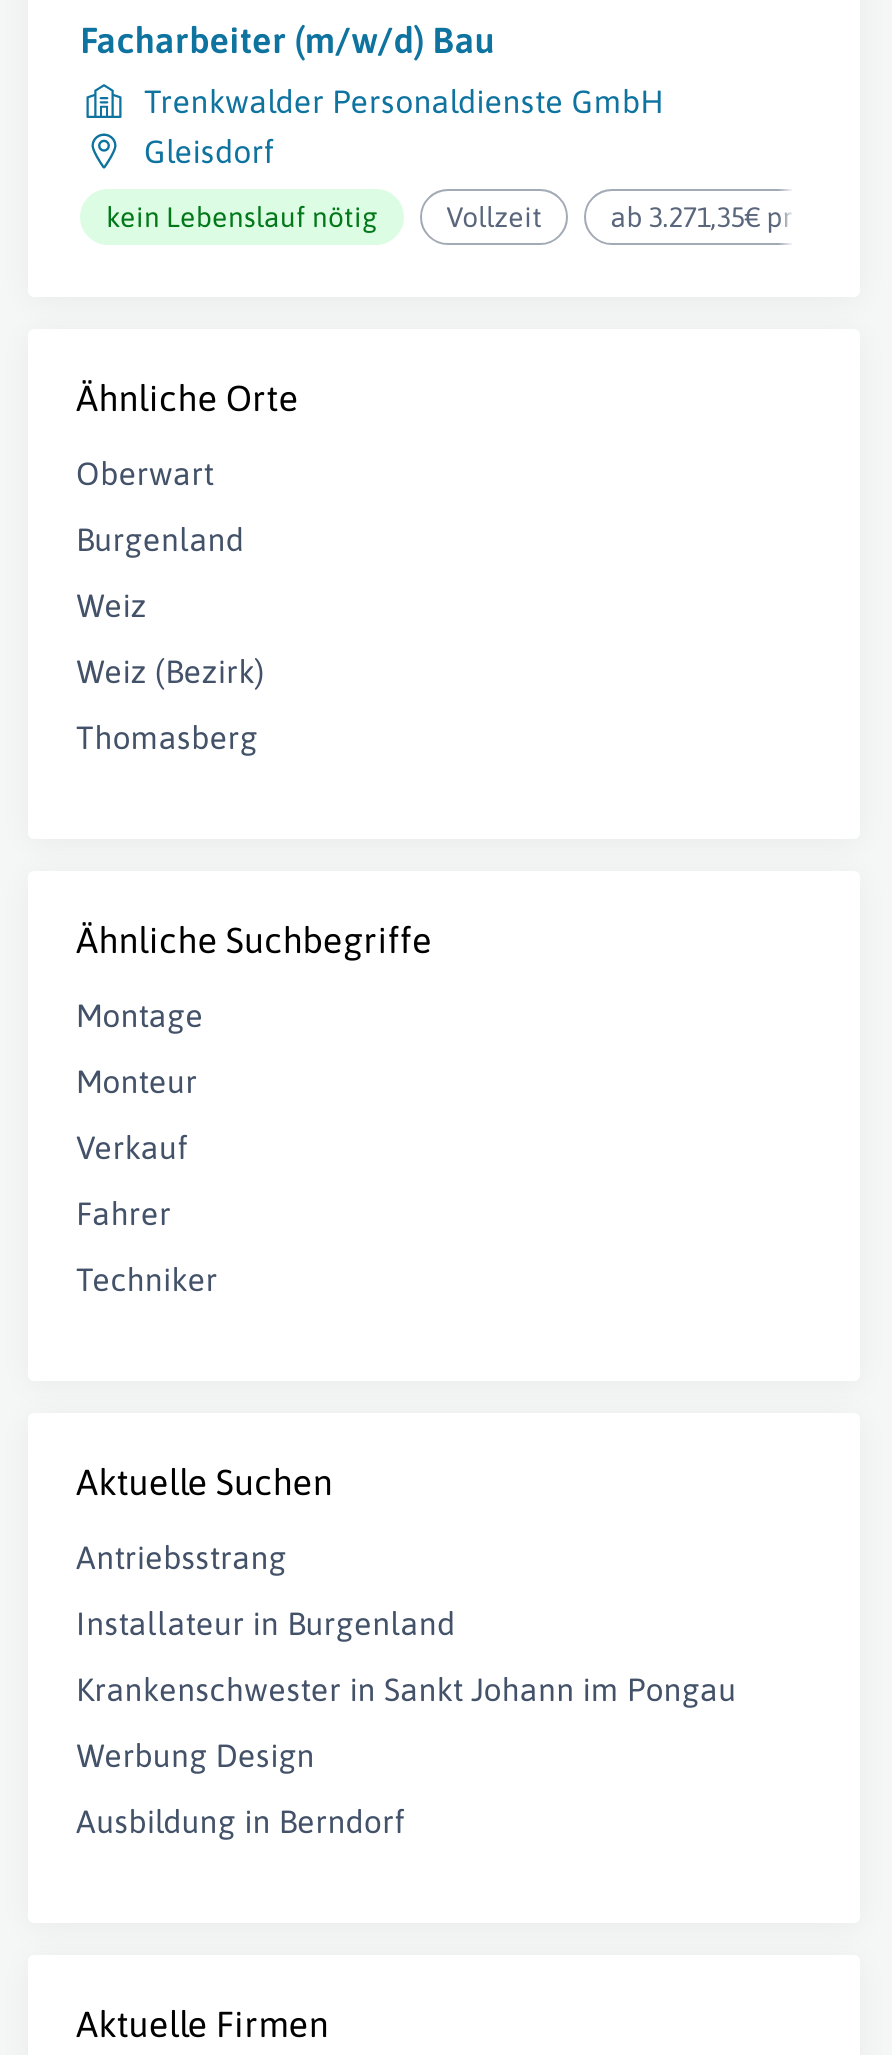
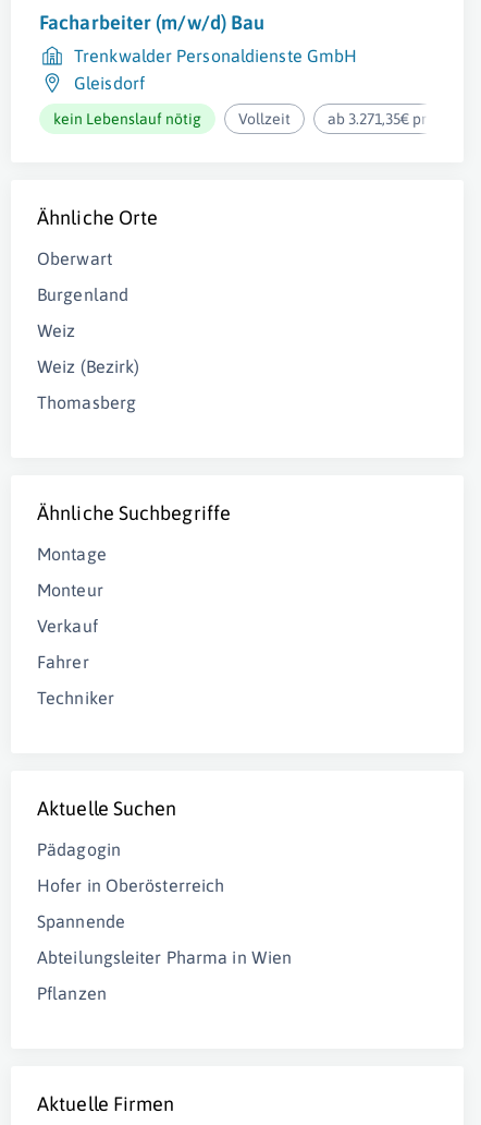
- Antriebsstrang
+ Pädagogin

- Installateur in Burgenland
+ Hofer in Oberösterreich

- Krankenschwester in Sankt Johann im Pongau
+ Spannende

- Werbung Design
+ Abteilungsleiter Pharma in Wien

- Ausbildung in Berndorf
+ Pflanzen
